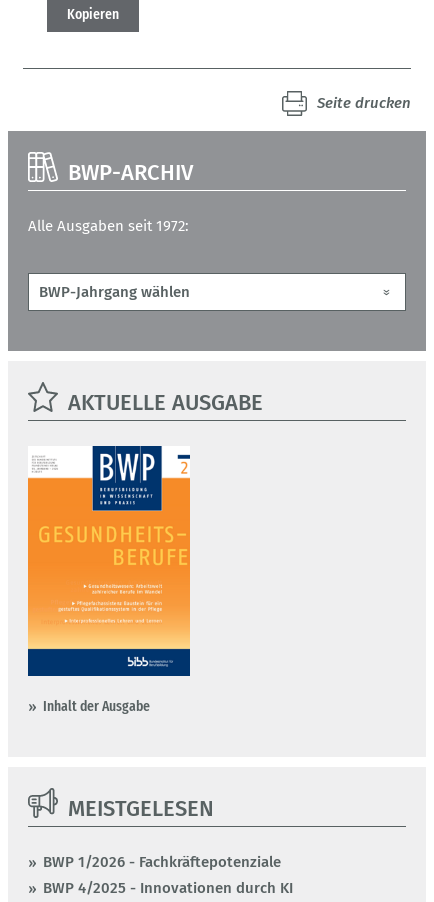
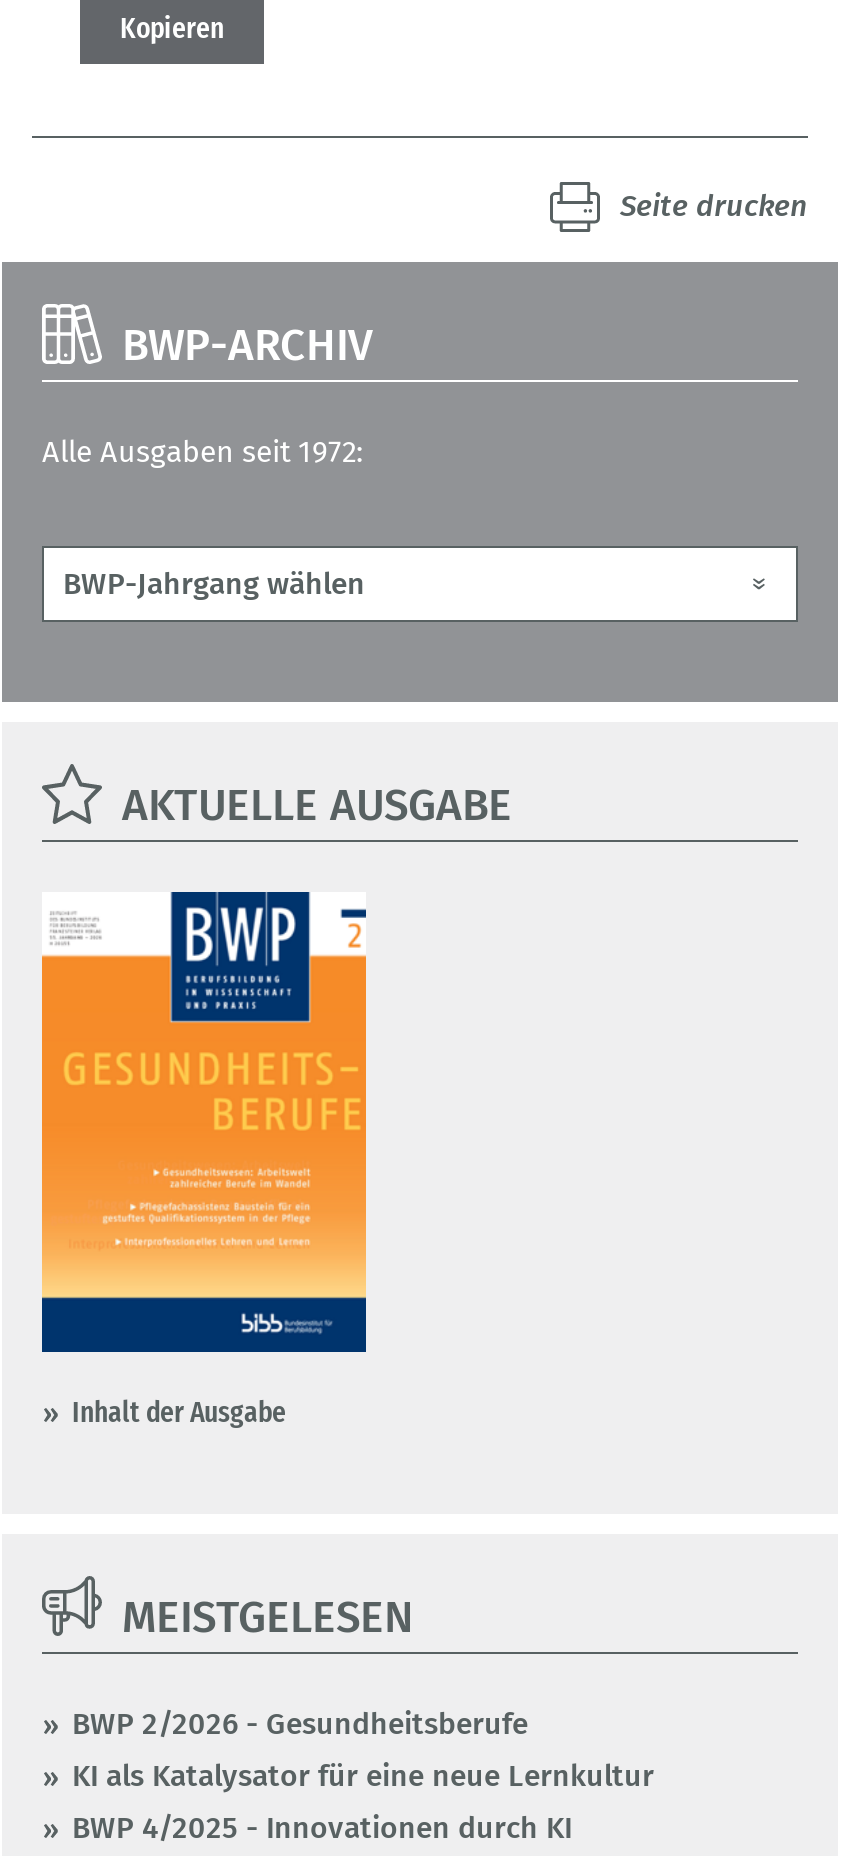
- BWP 1/2026 - Fachkräftepotenziale
+ BWP 2/2026 - Gesundheitsberufe
+ KI als Katalysator für eine neue Lernkultur
